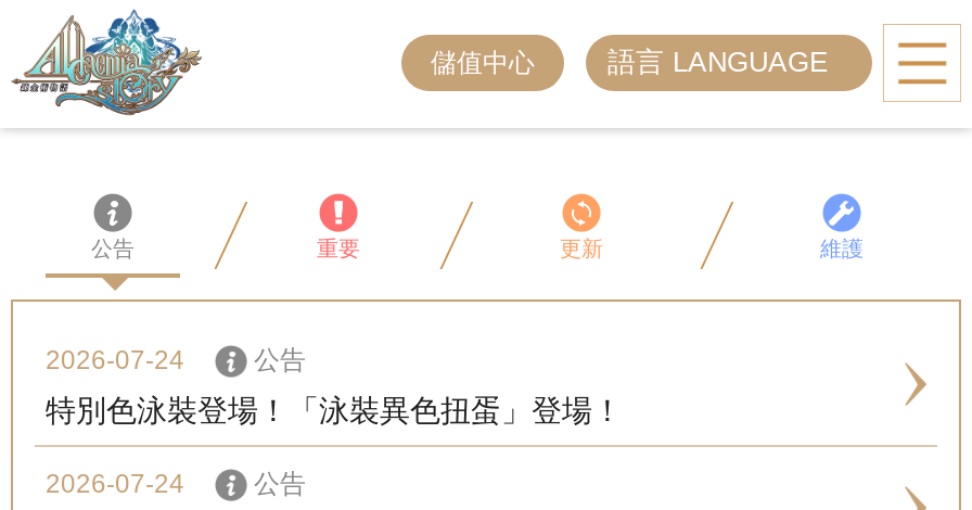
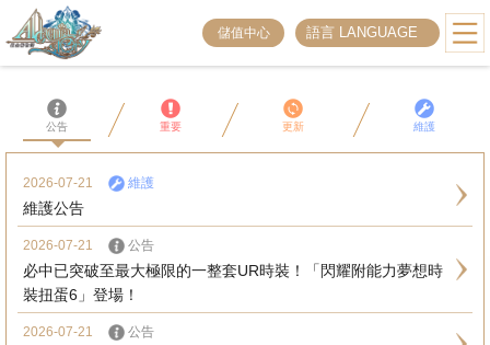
- 2026-07-24
+ 2026-07-21
+ 維護
+ 維護公告
+ 2026-07-21

- 特別色泳裝登場！「泳裝異色扭蛋」登場！
+ 必中已突破至最大極限的一整套UR時裝！「閃耀附能力夢想時
+ 裝扭蛋6」登場！

- 2026-07-24
+ 2026-07-21
